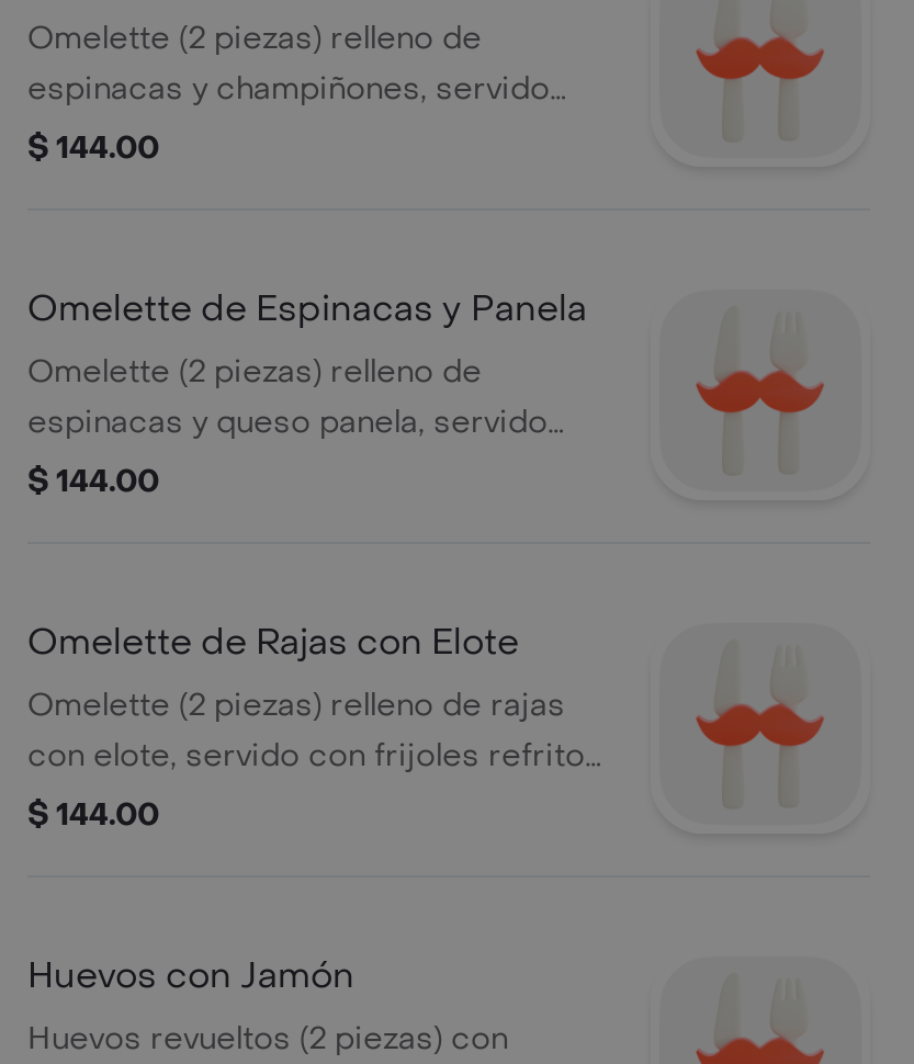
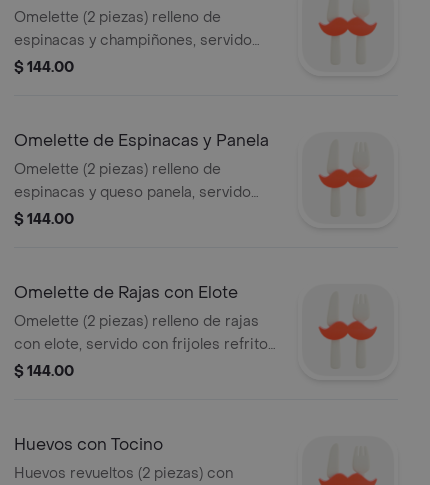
- Huevos con Jamón
+ Huevos con Tocino
